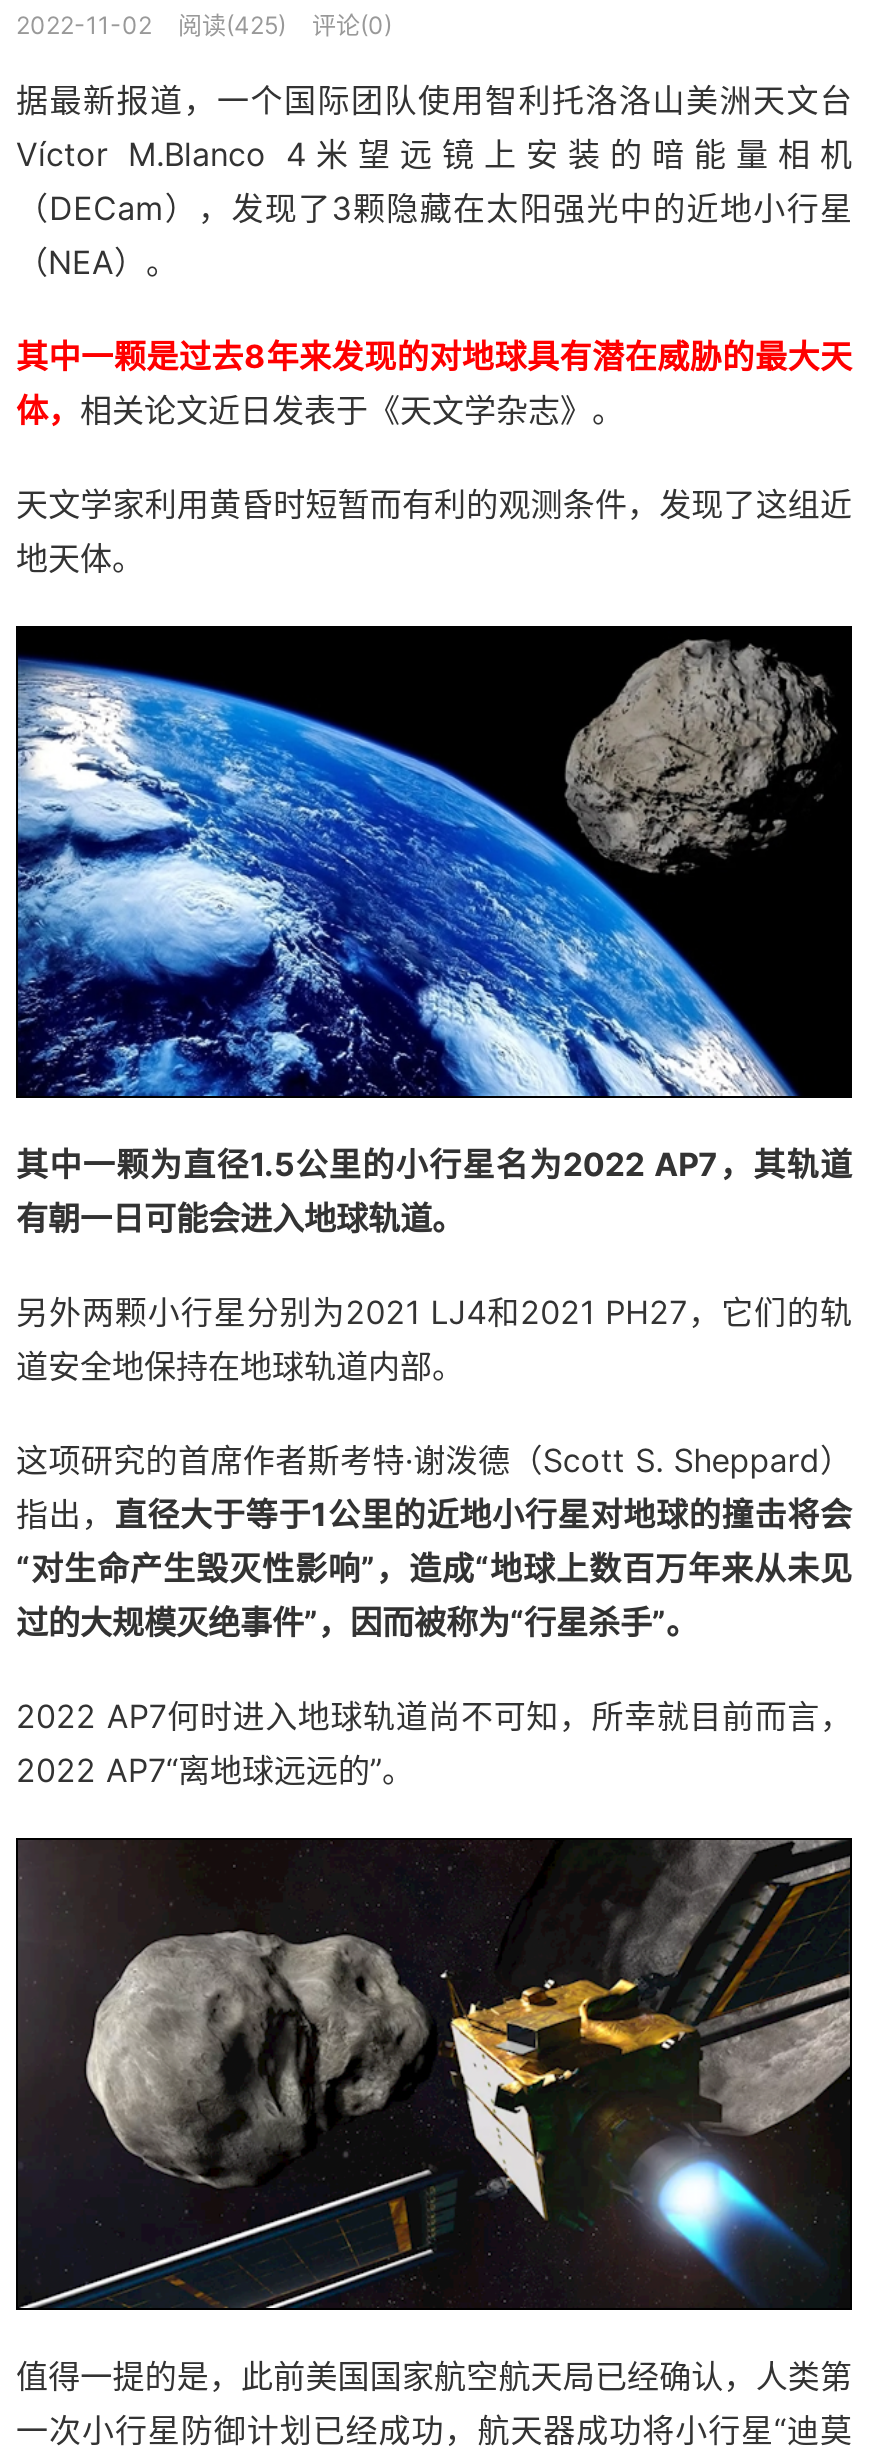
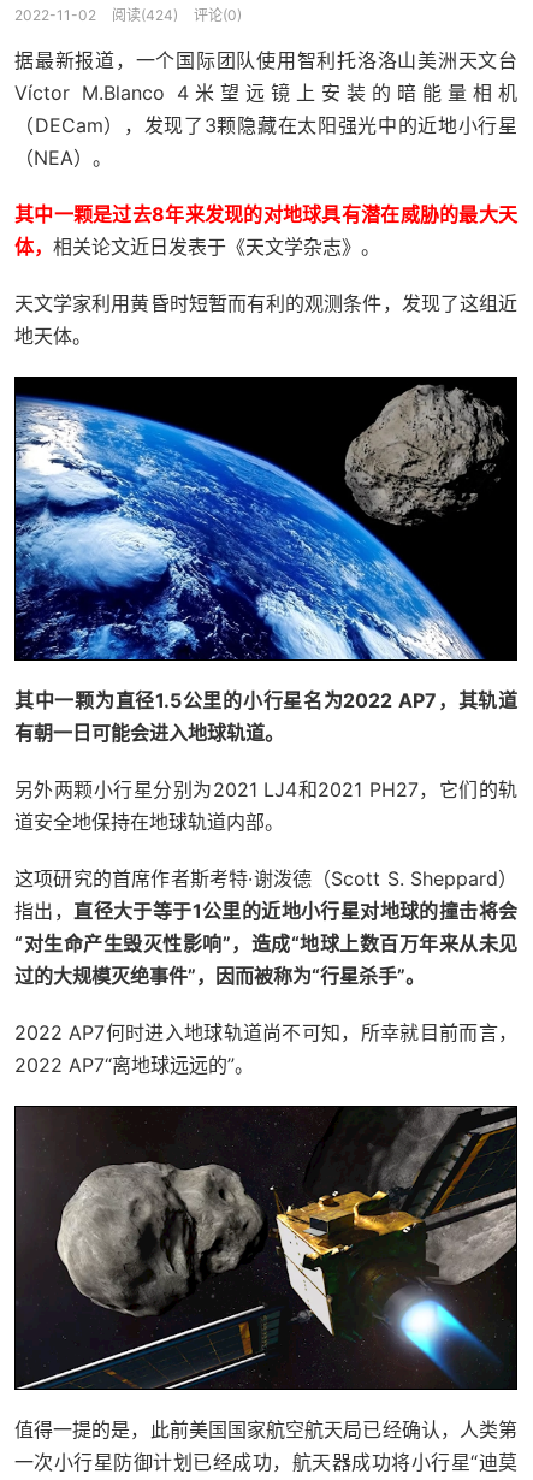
- 2022-11-02 阅读(425) 评论(0)
+ 2022-11-02 阅读(424) 评论(0)
